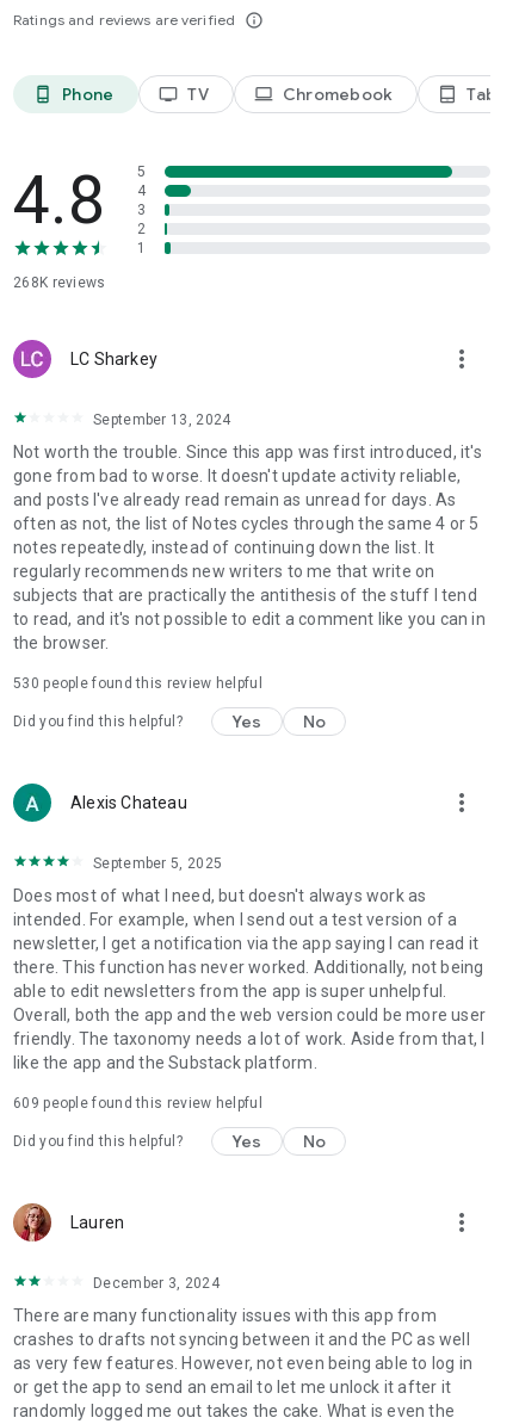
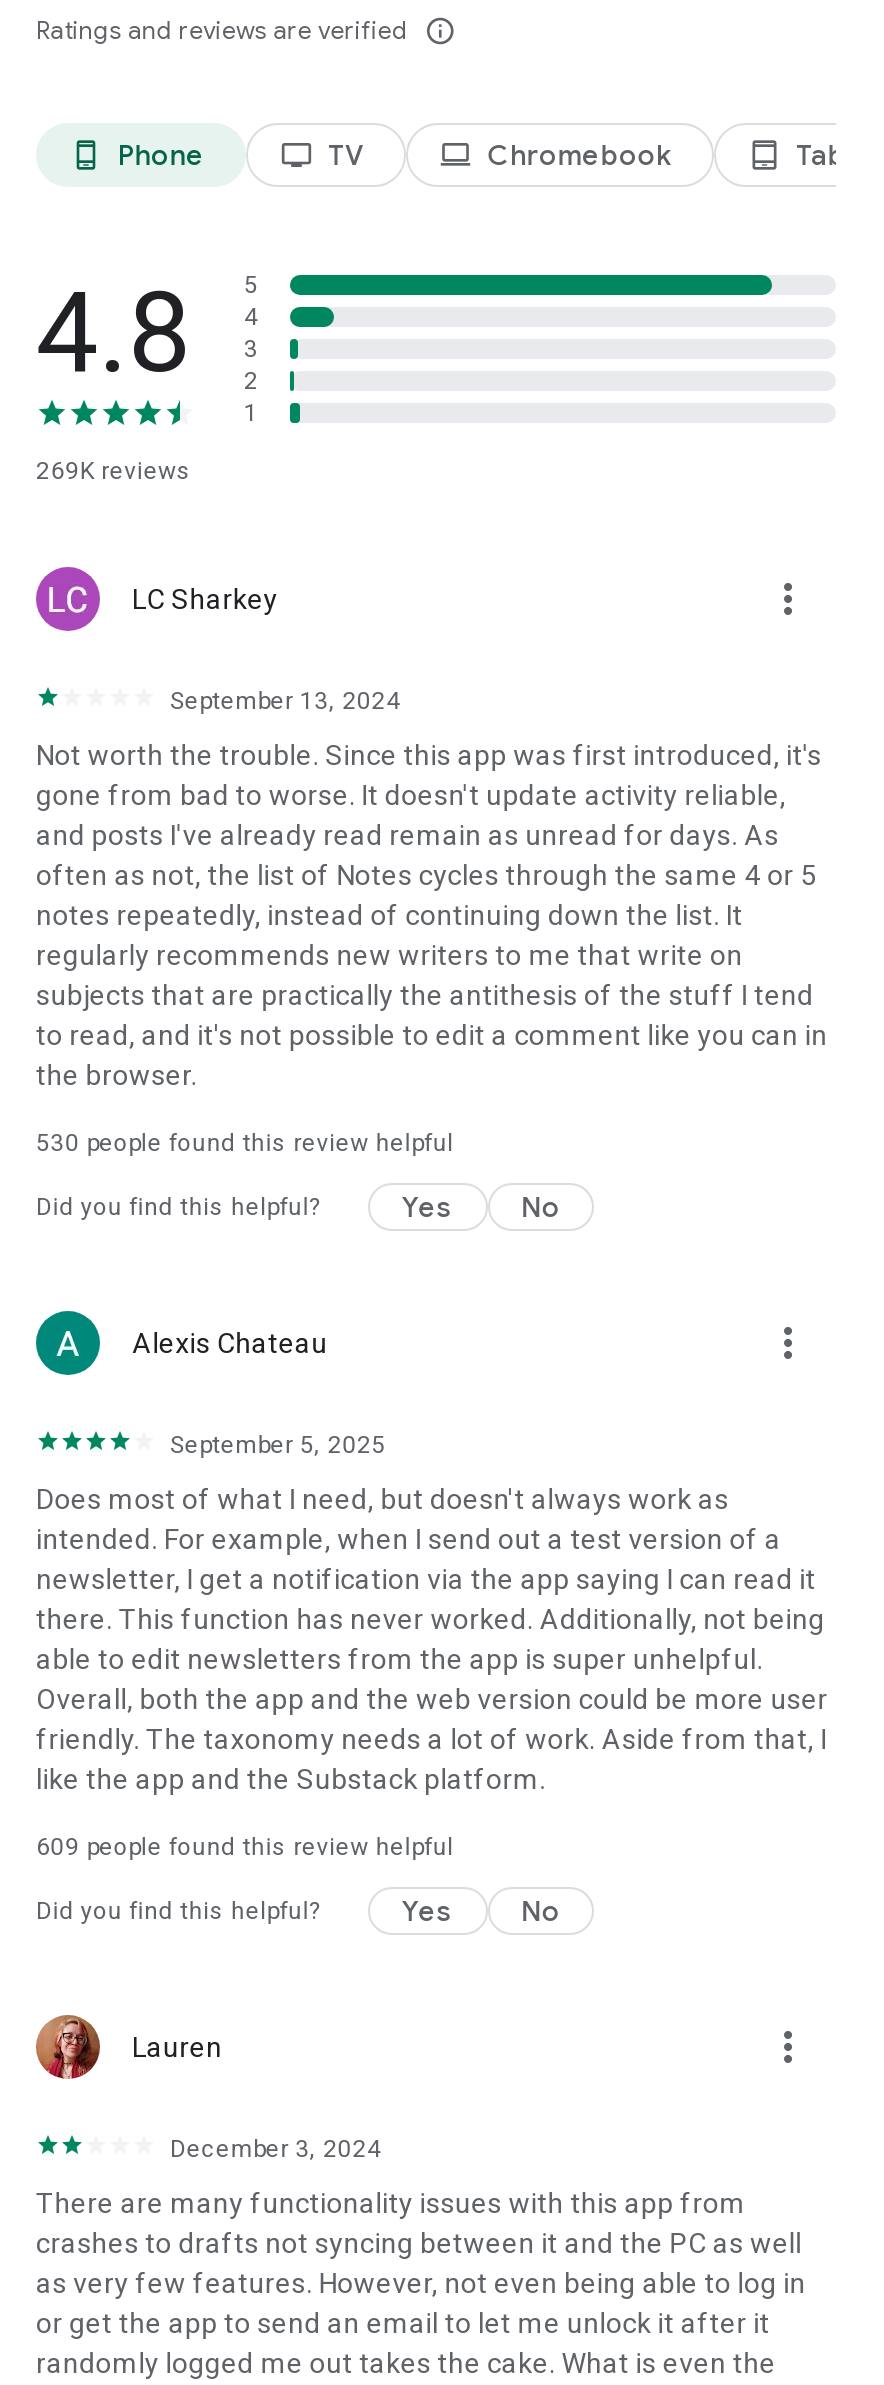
- 268K reviews
+ 269K reviews
